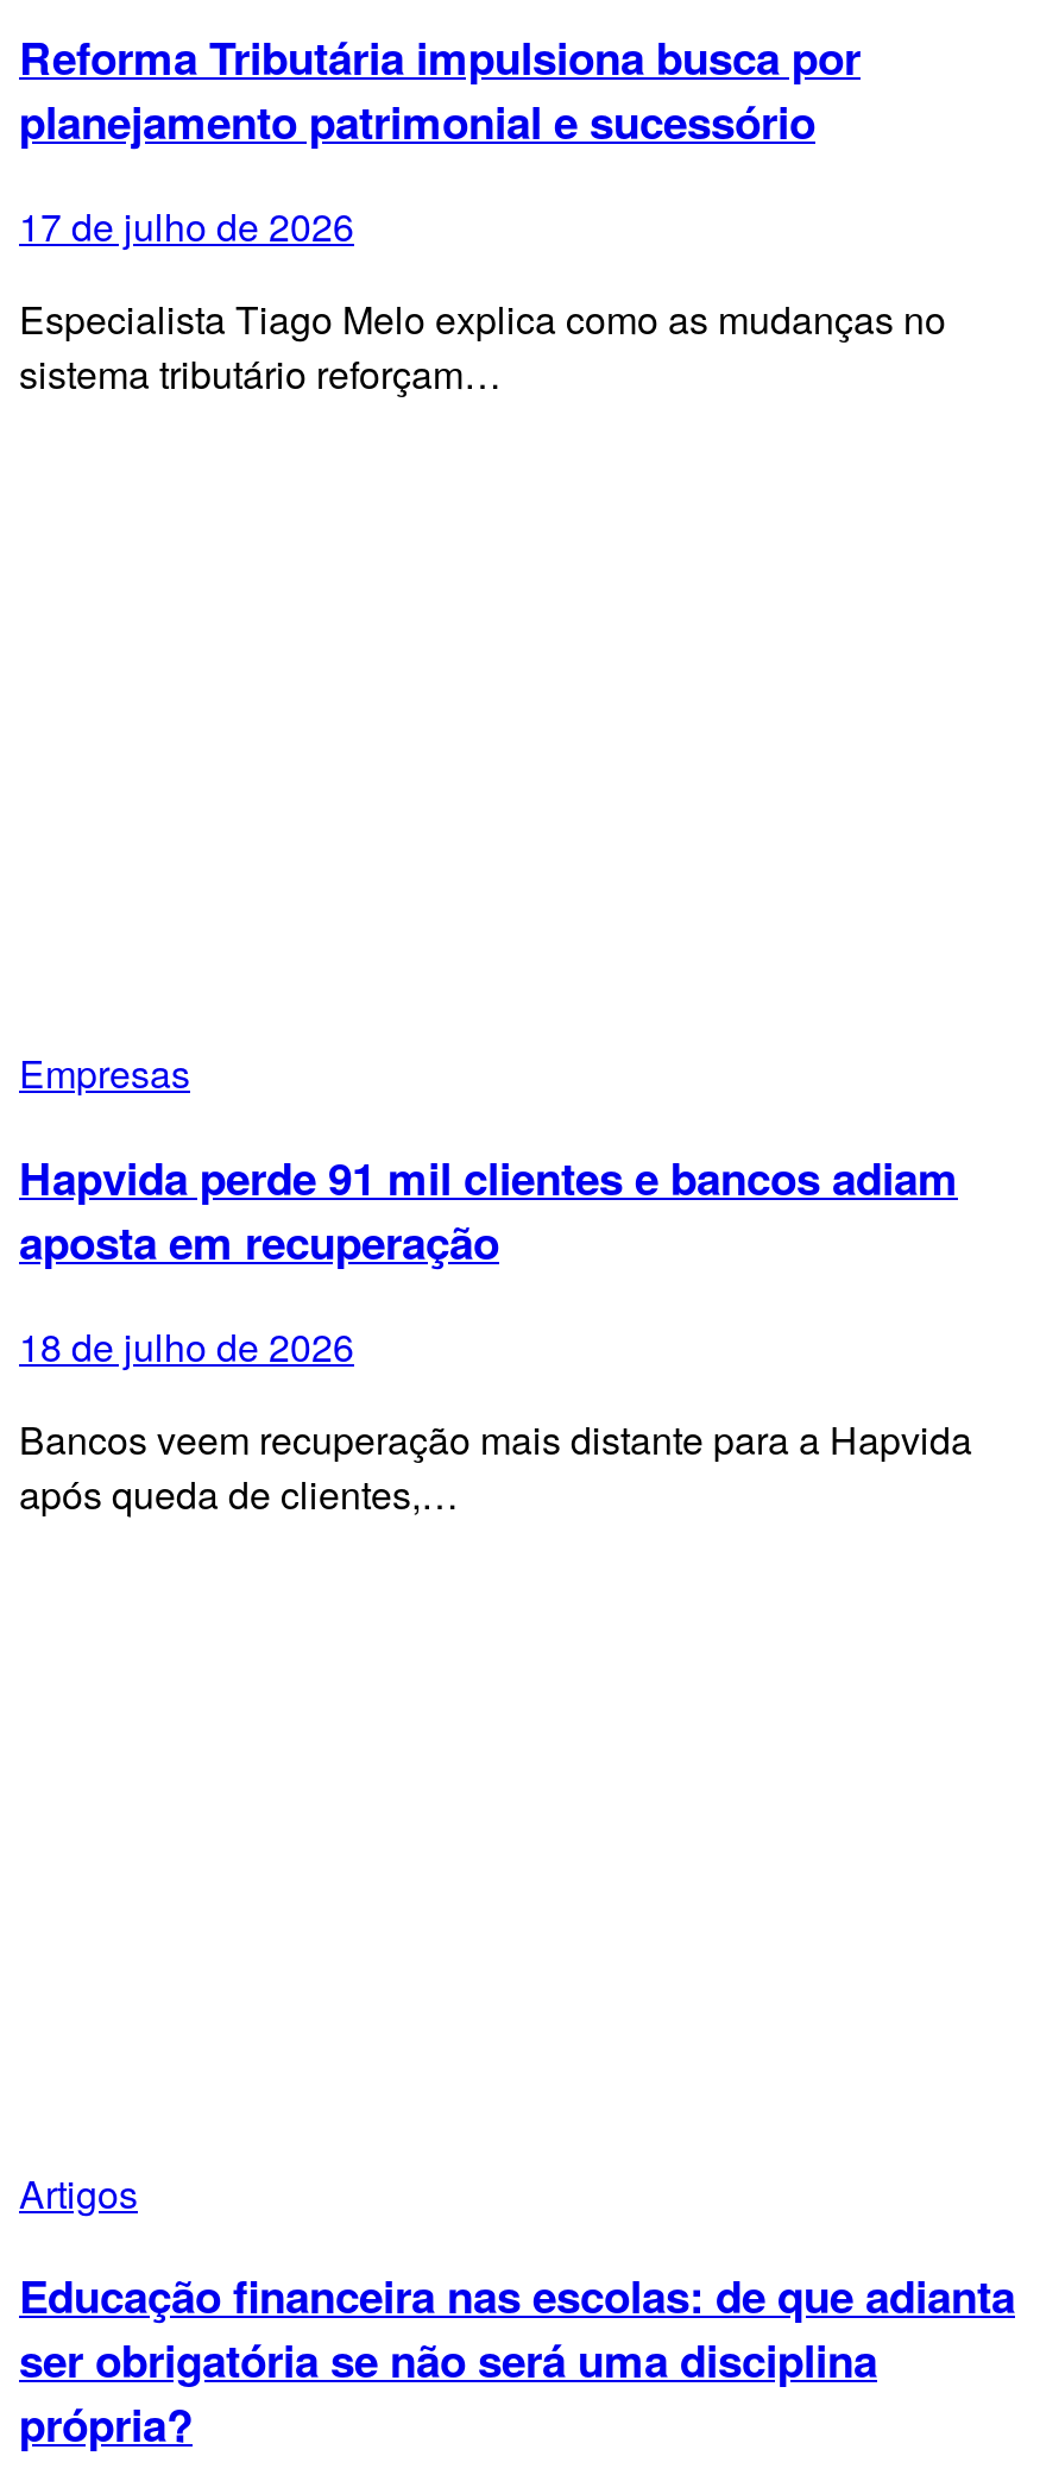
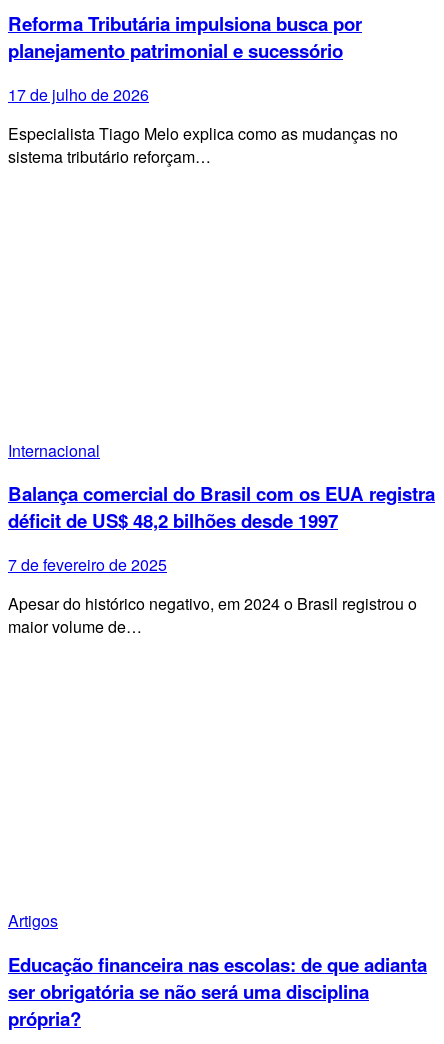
- Empresas
+ Internacional

- Hapvida perde 91 mil clientes e bancos adiam
- aposta em recuperação
+ Balança comercial do Brasil com os EUA registra
+ déficit de US$ 48,2 bilhões desde 1997

- 18 de julho de 2026
+ 7 de fevereiro de 2025

- Bancos veem recuperação mais distante para a Hapvida
- após queda de clientes,…
+ Apesar do histórico negativo, em 2024 o Brasil registrou o
+ maior volume de…
